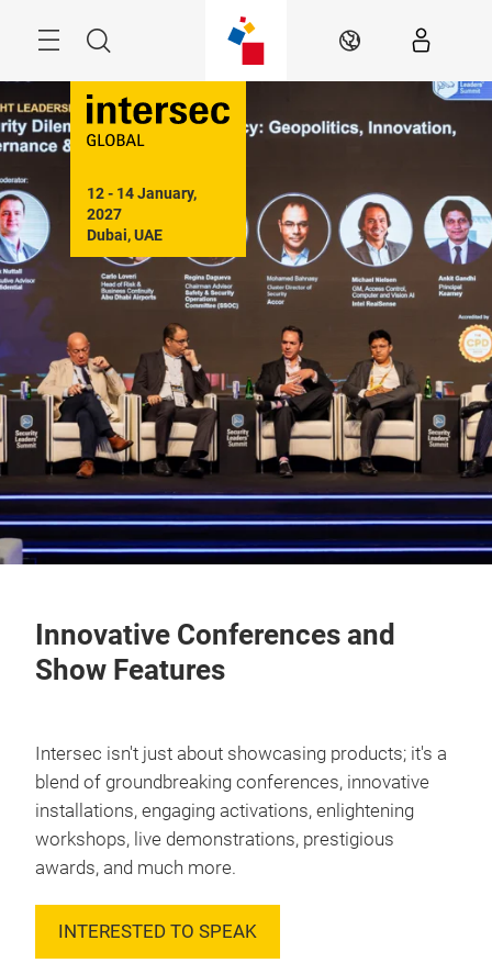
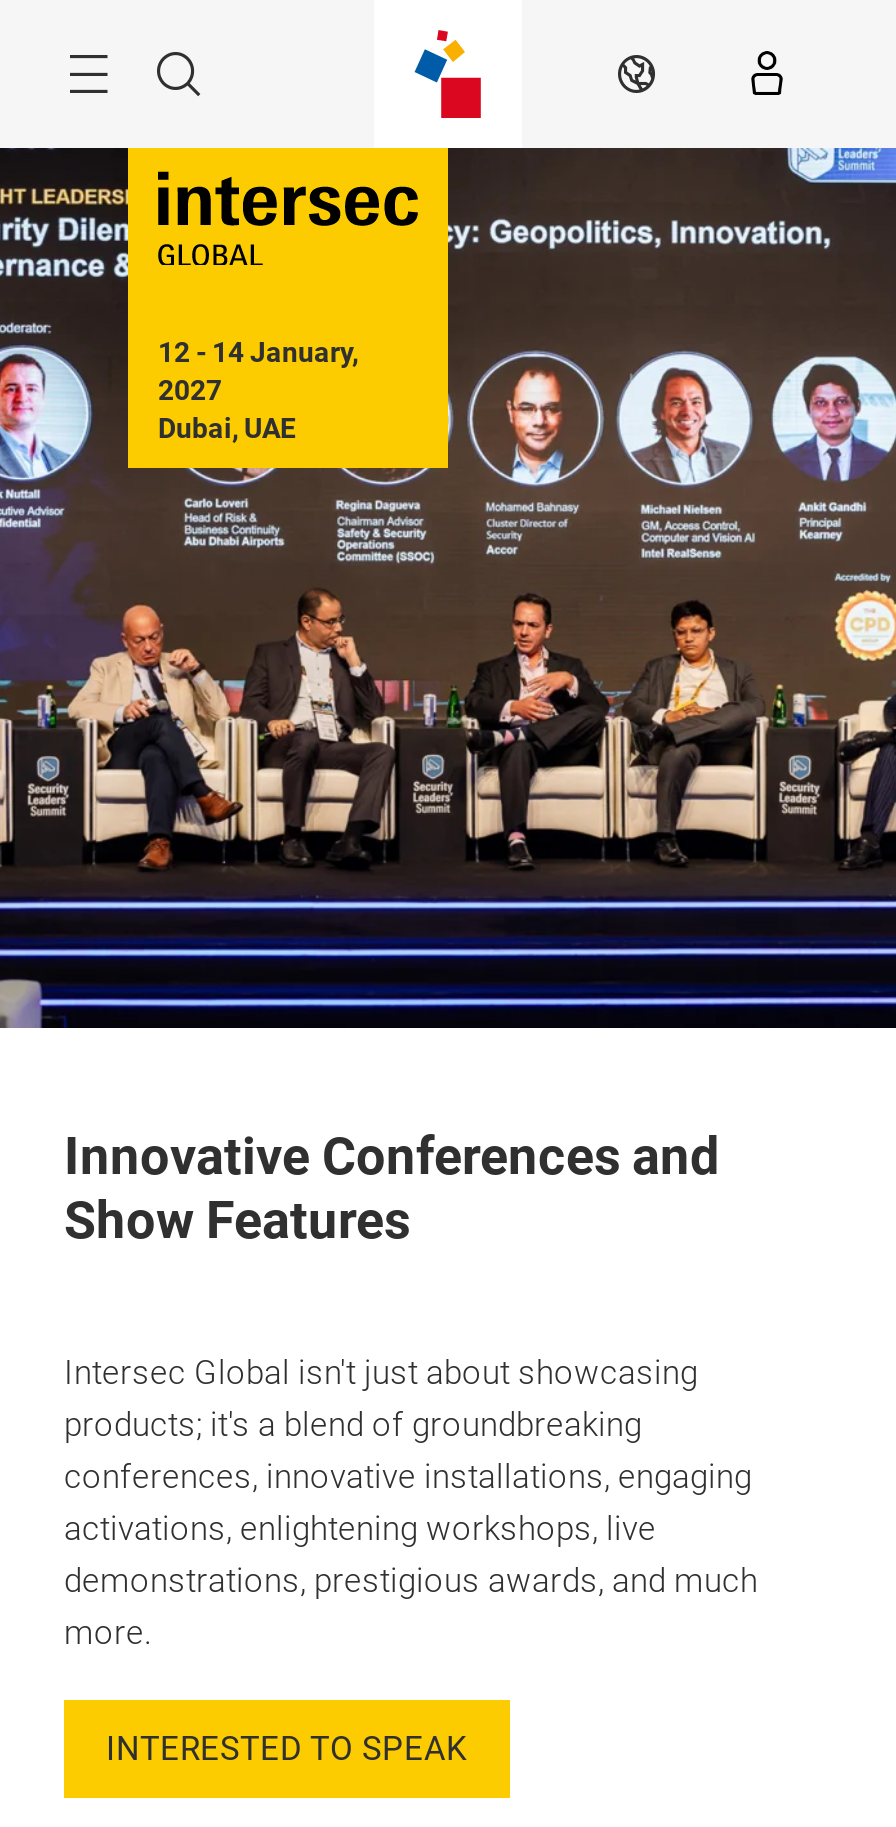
- Intersec isn't just about showcasing products; it's a
- blend of groundbreaking conferences, innovative
- installations, engaging activations, enlightening
- workshops, live demonstrations, prestigious
- awards, and much more.
+ Intersec Global isn't just about showcasing
+ products; it's a blend of groundbreaking
+ conferences, innovative installations, engaging
+ activations, enlightening workshops, live
+ demonstrations, prestigious awards, and much
+ more.
